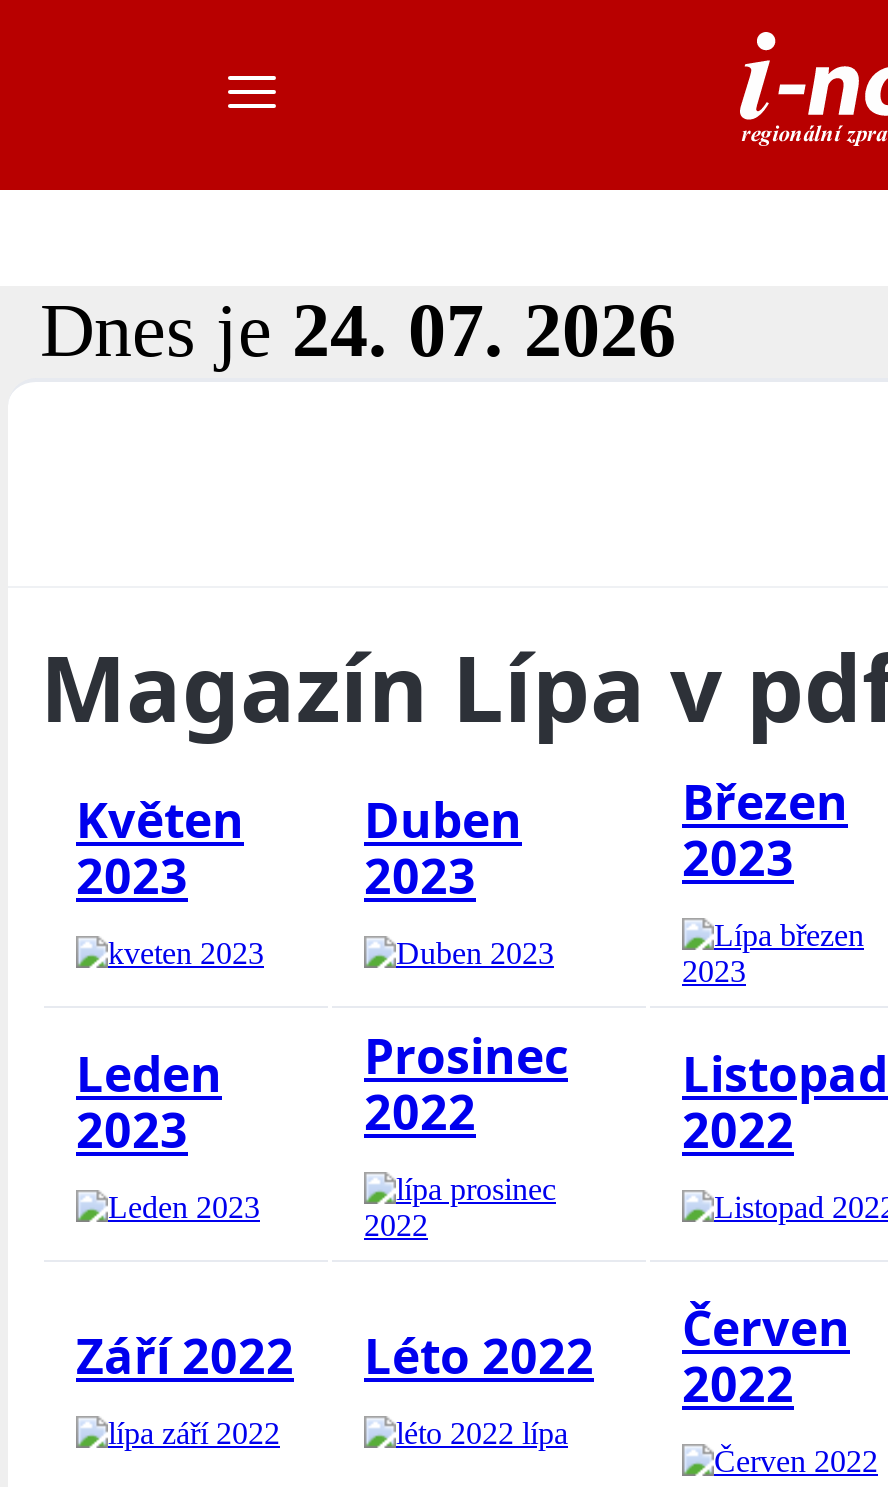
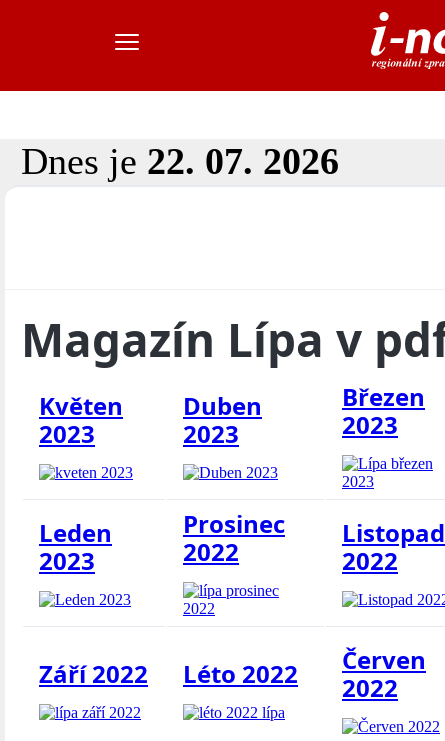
- Dnes je 24. 07. 2026
+ Dnes je 22. 07. 2026
